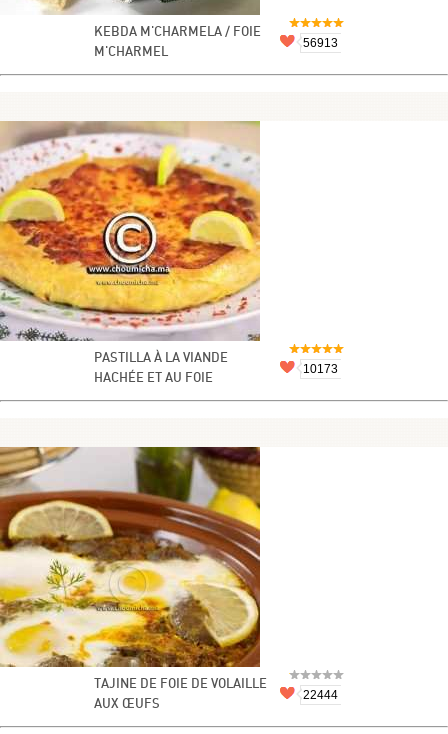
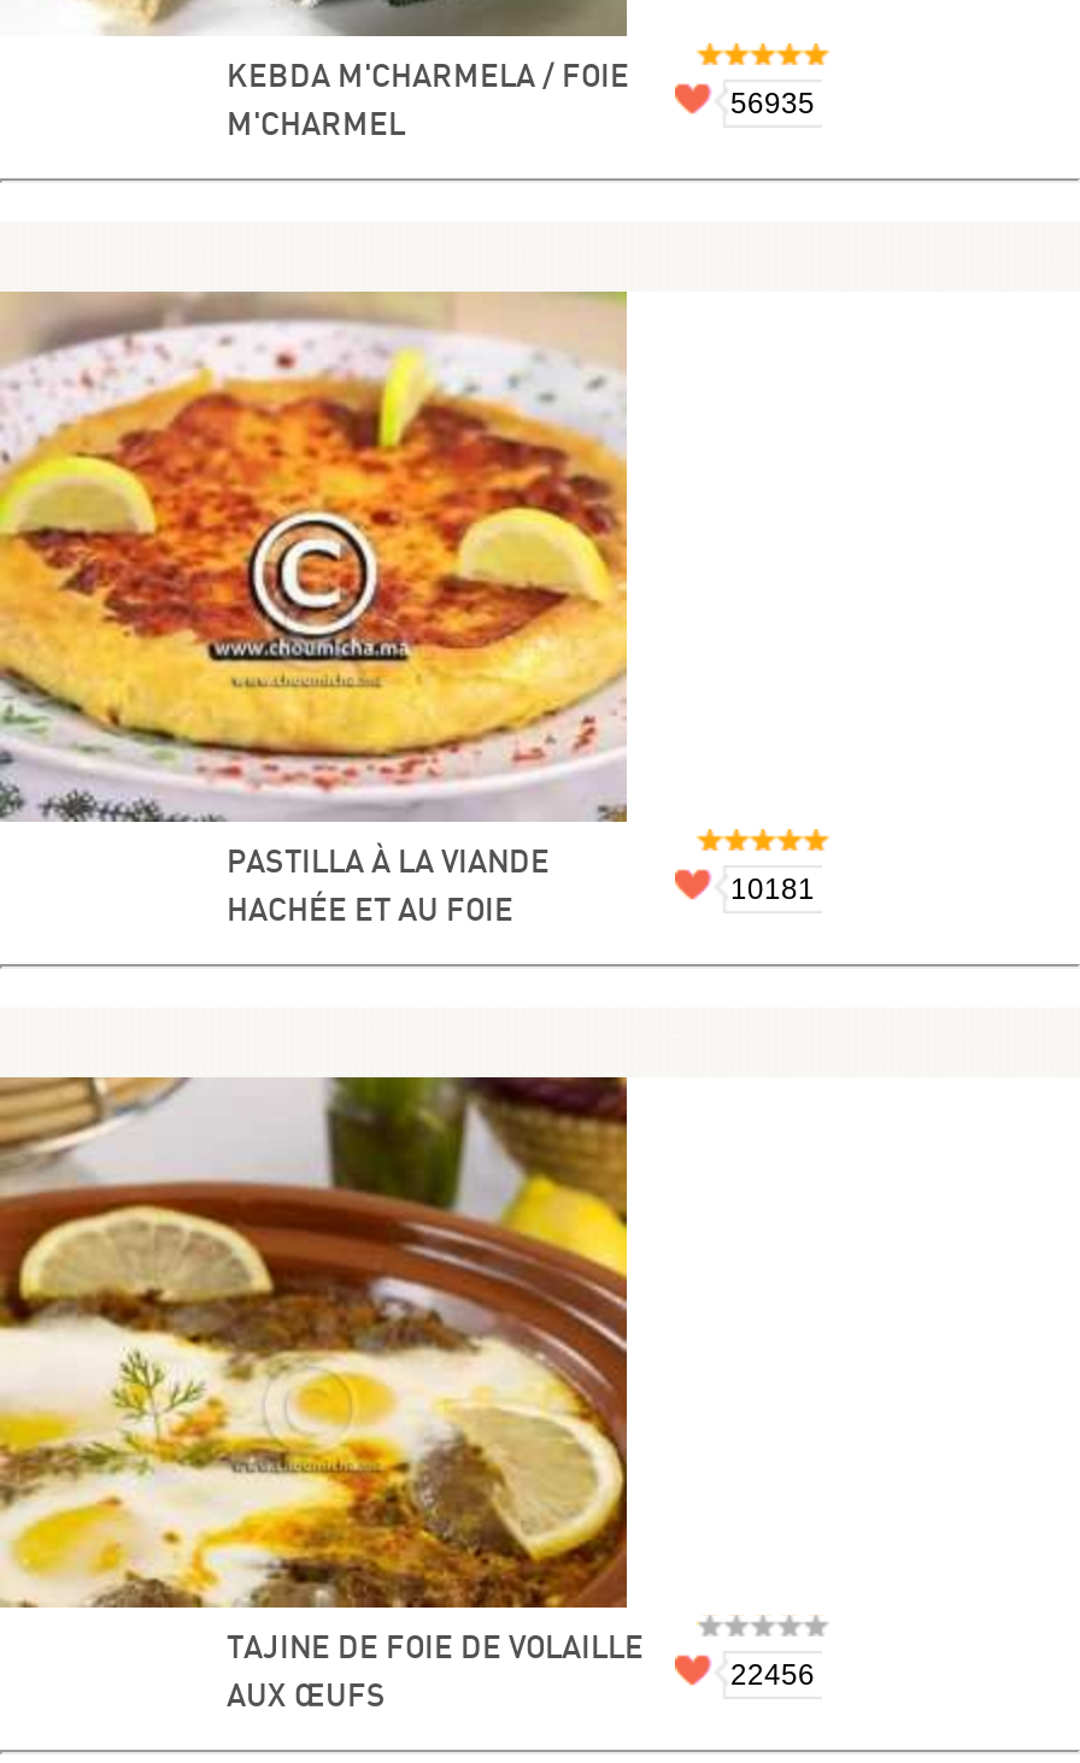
- 56913
+ 56935

- 10173
+ 10181

- 22444
+ 22456
